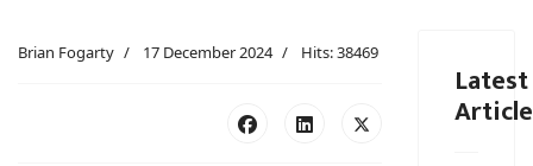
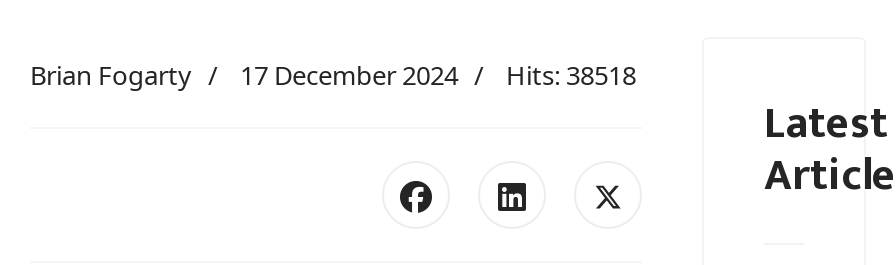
- Brian Fogarty 17 December 2024 Hits: 38469
+ Brian Fogarty 17 December 2024 Hits: 38518
